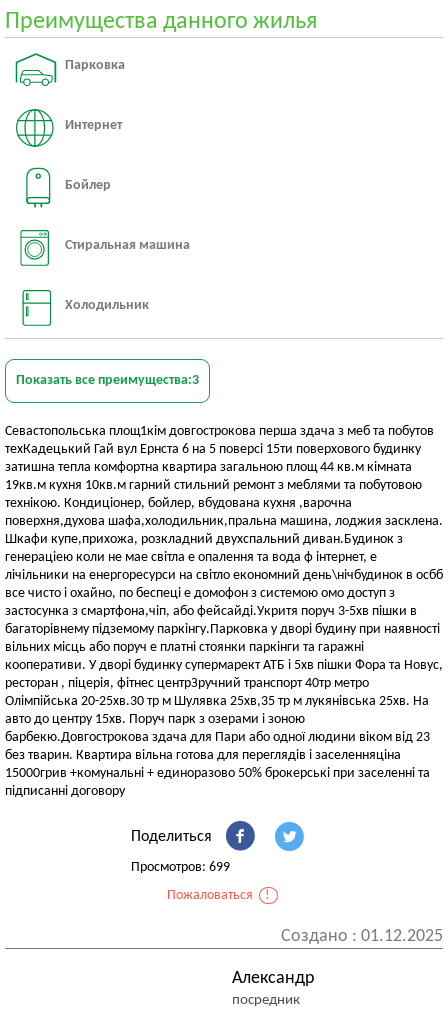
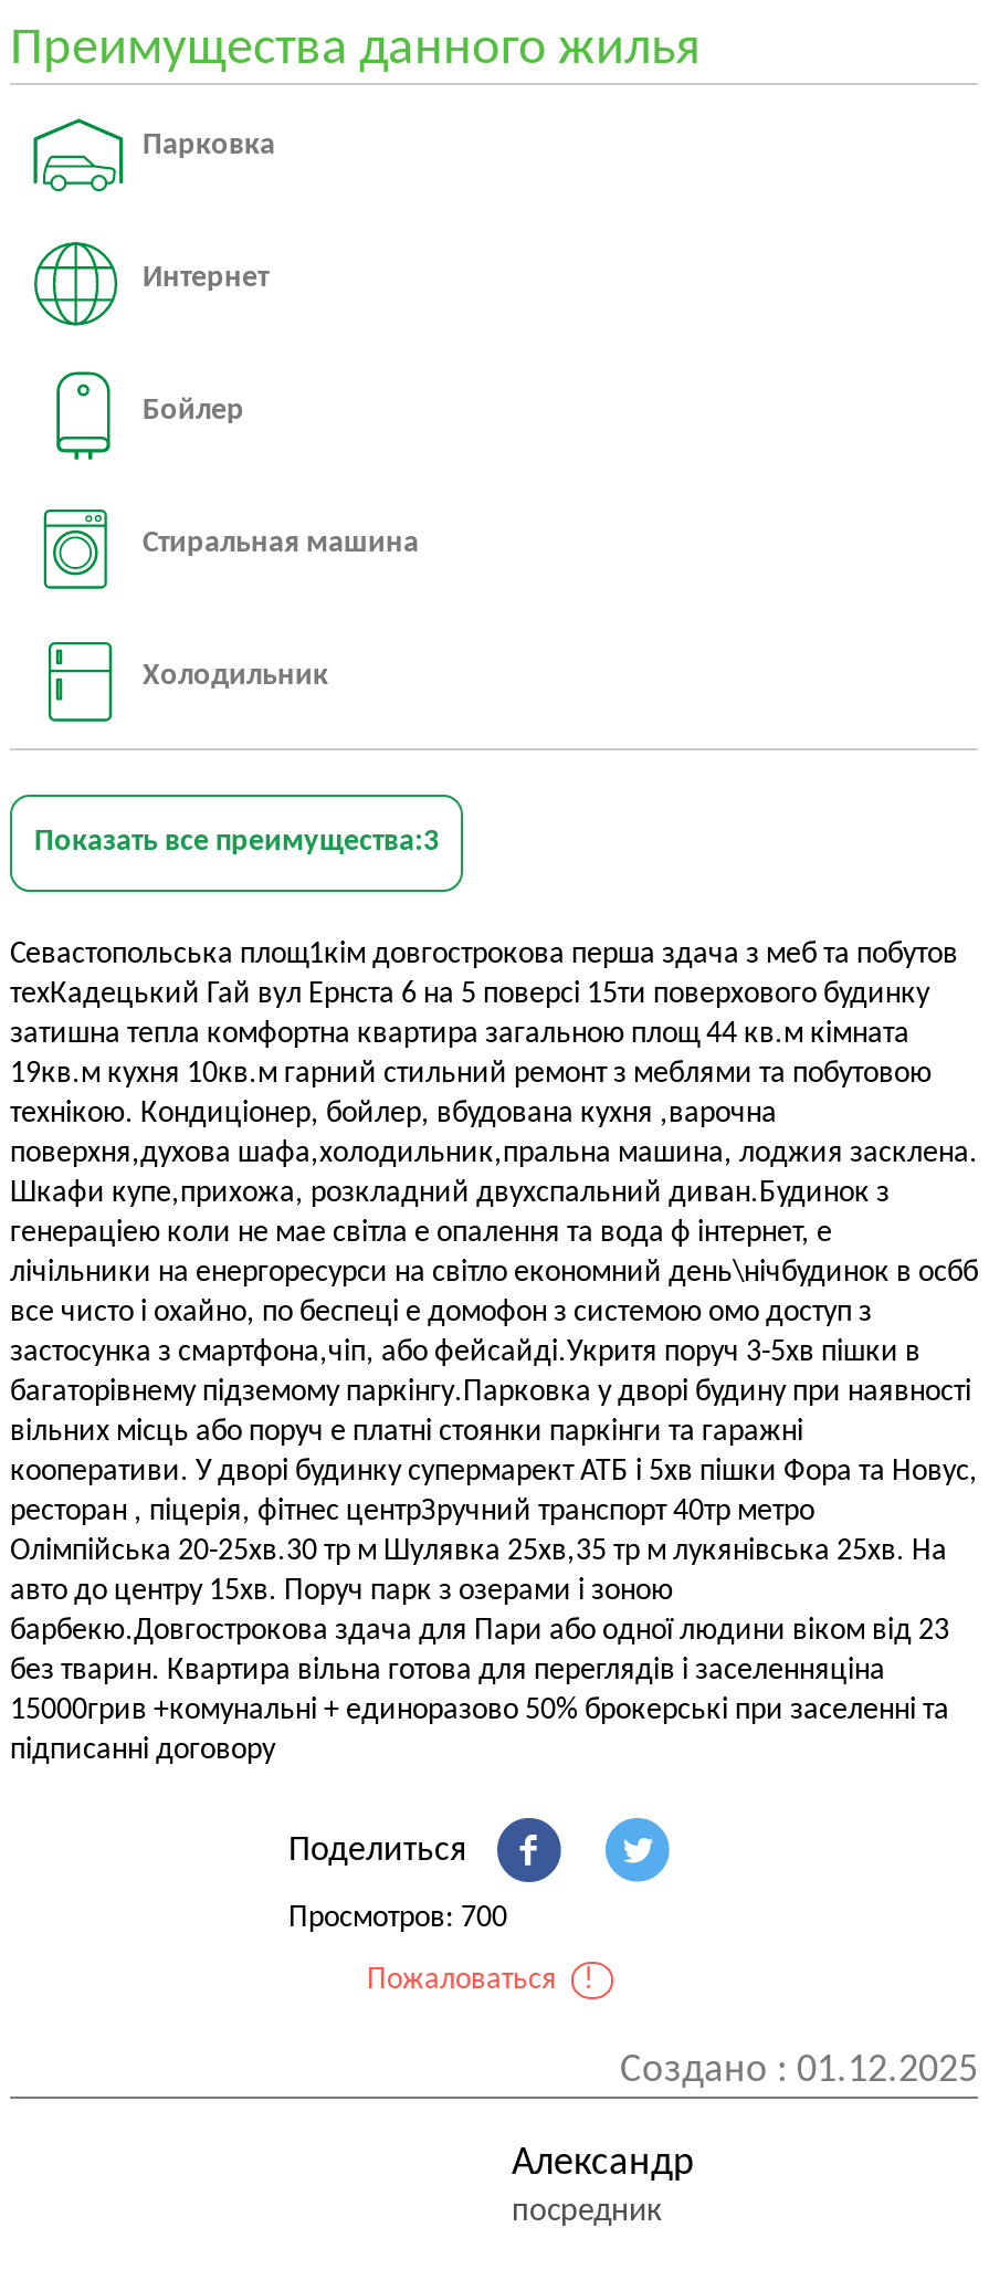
- Просмотров: 699
+ Просмотров: 700
